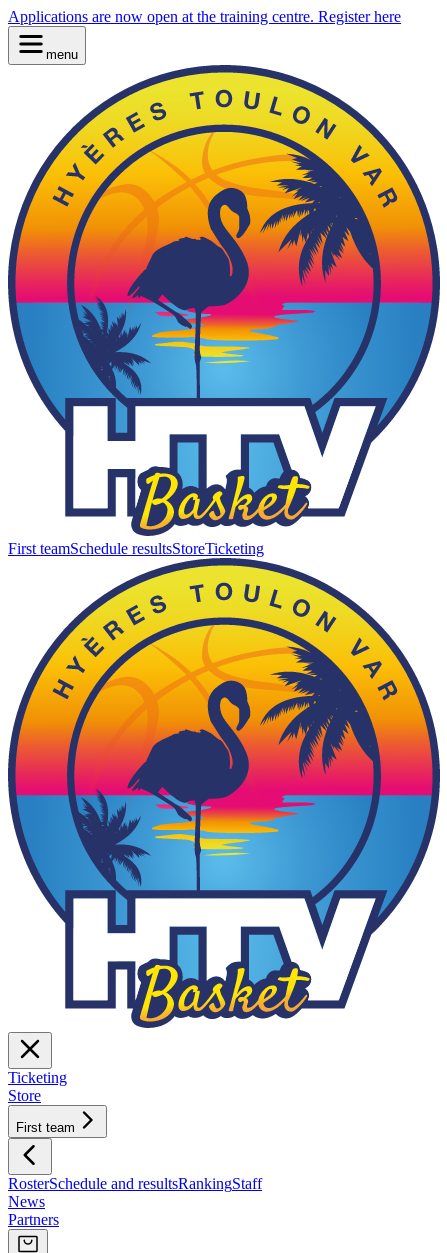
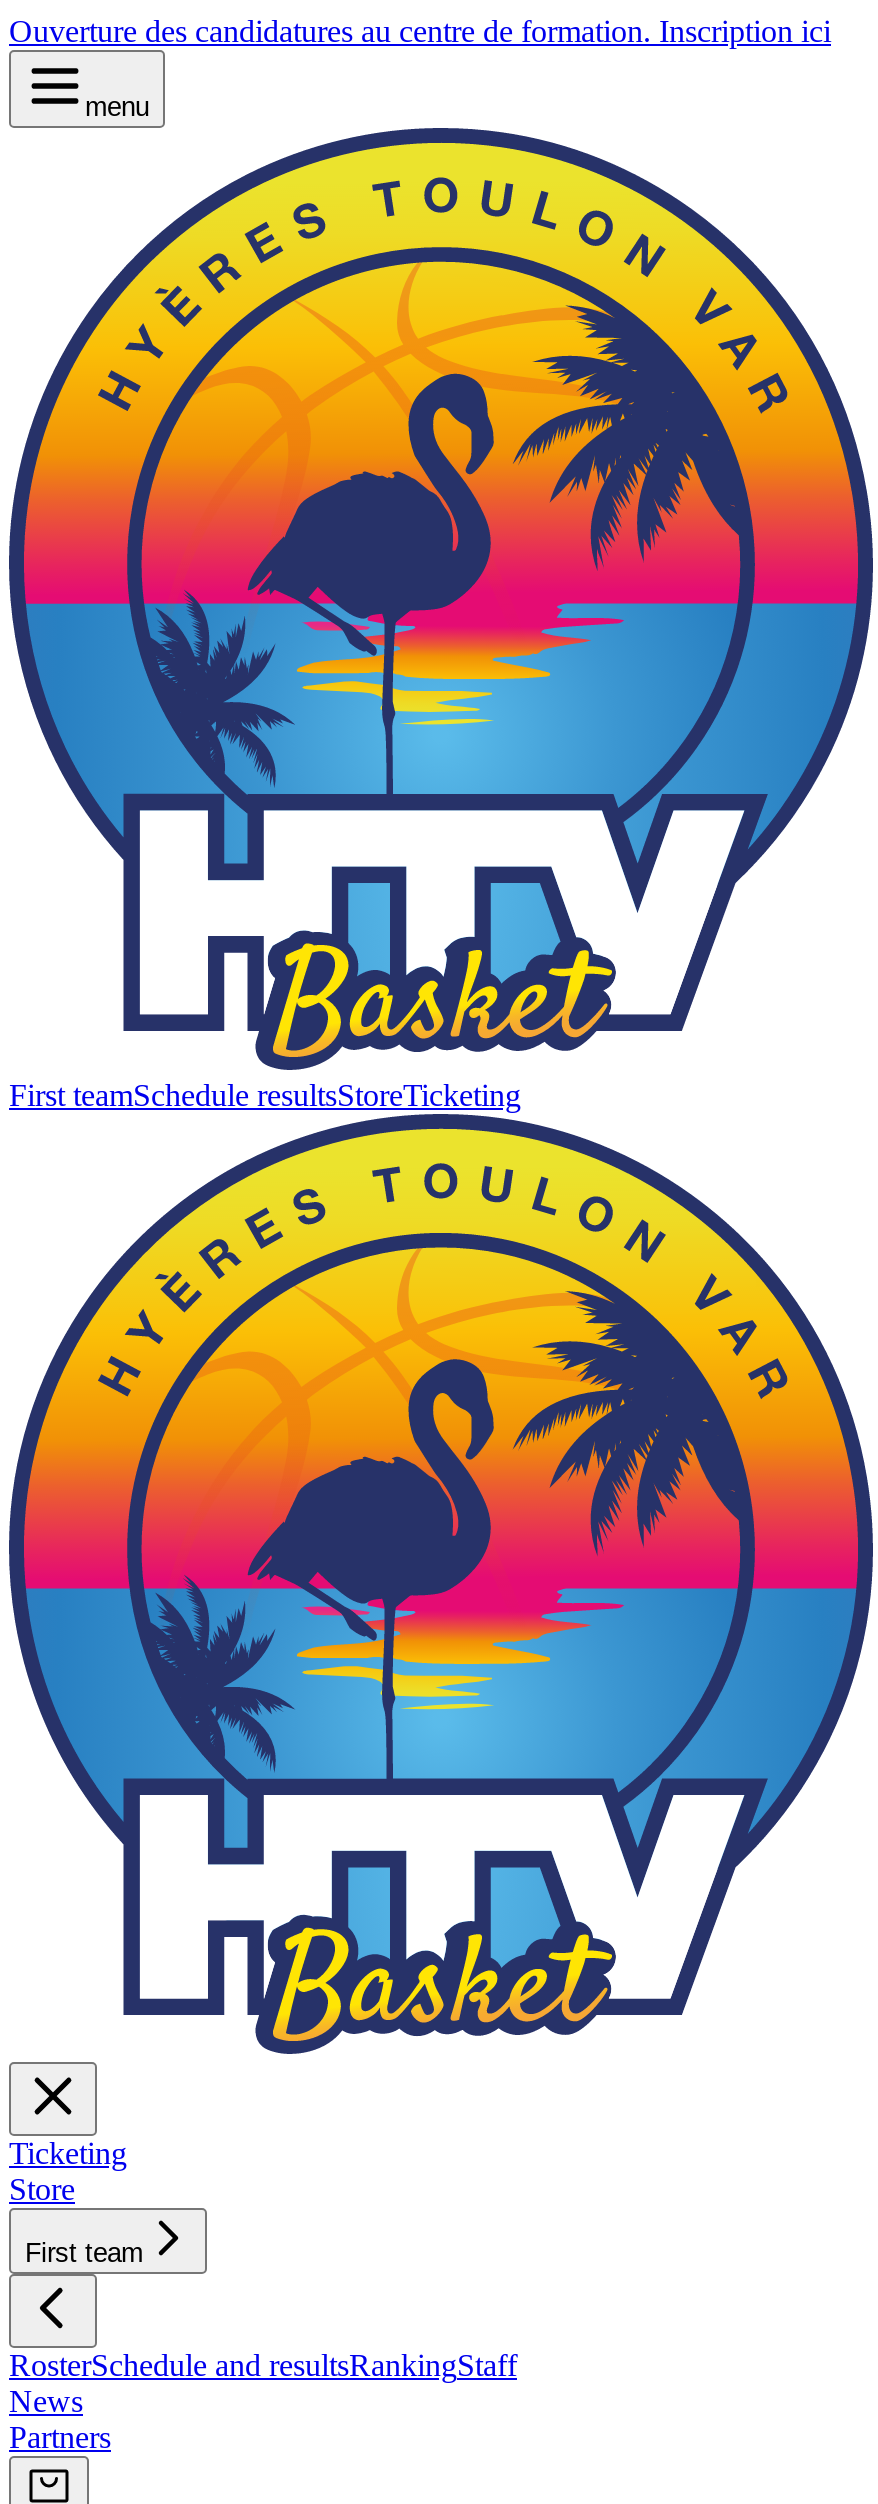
- Applications are now open at the training centre. Register here
+ Ouverture des candidatures au centre de formation. Inscription ici
